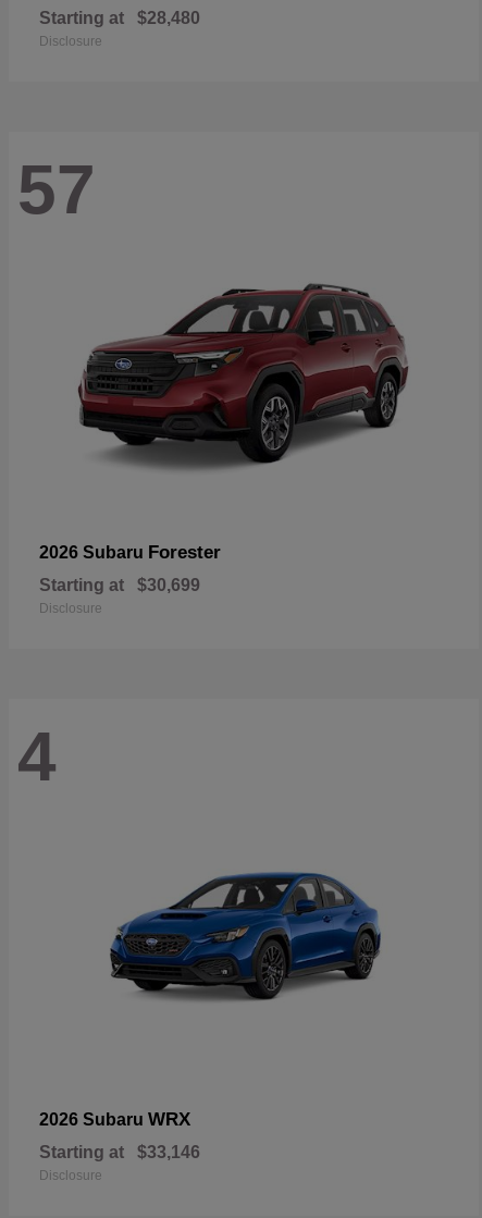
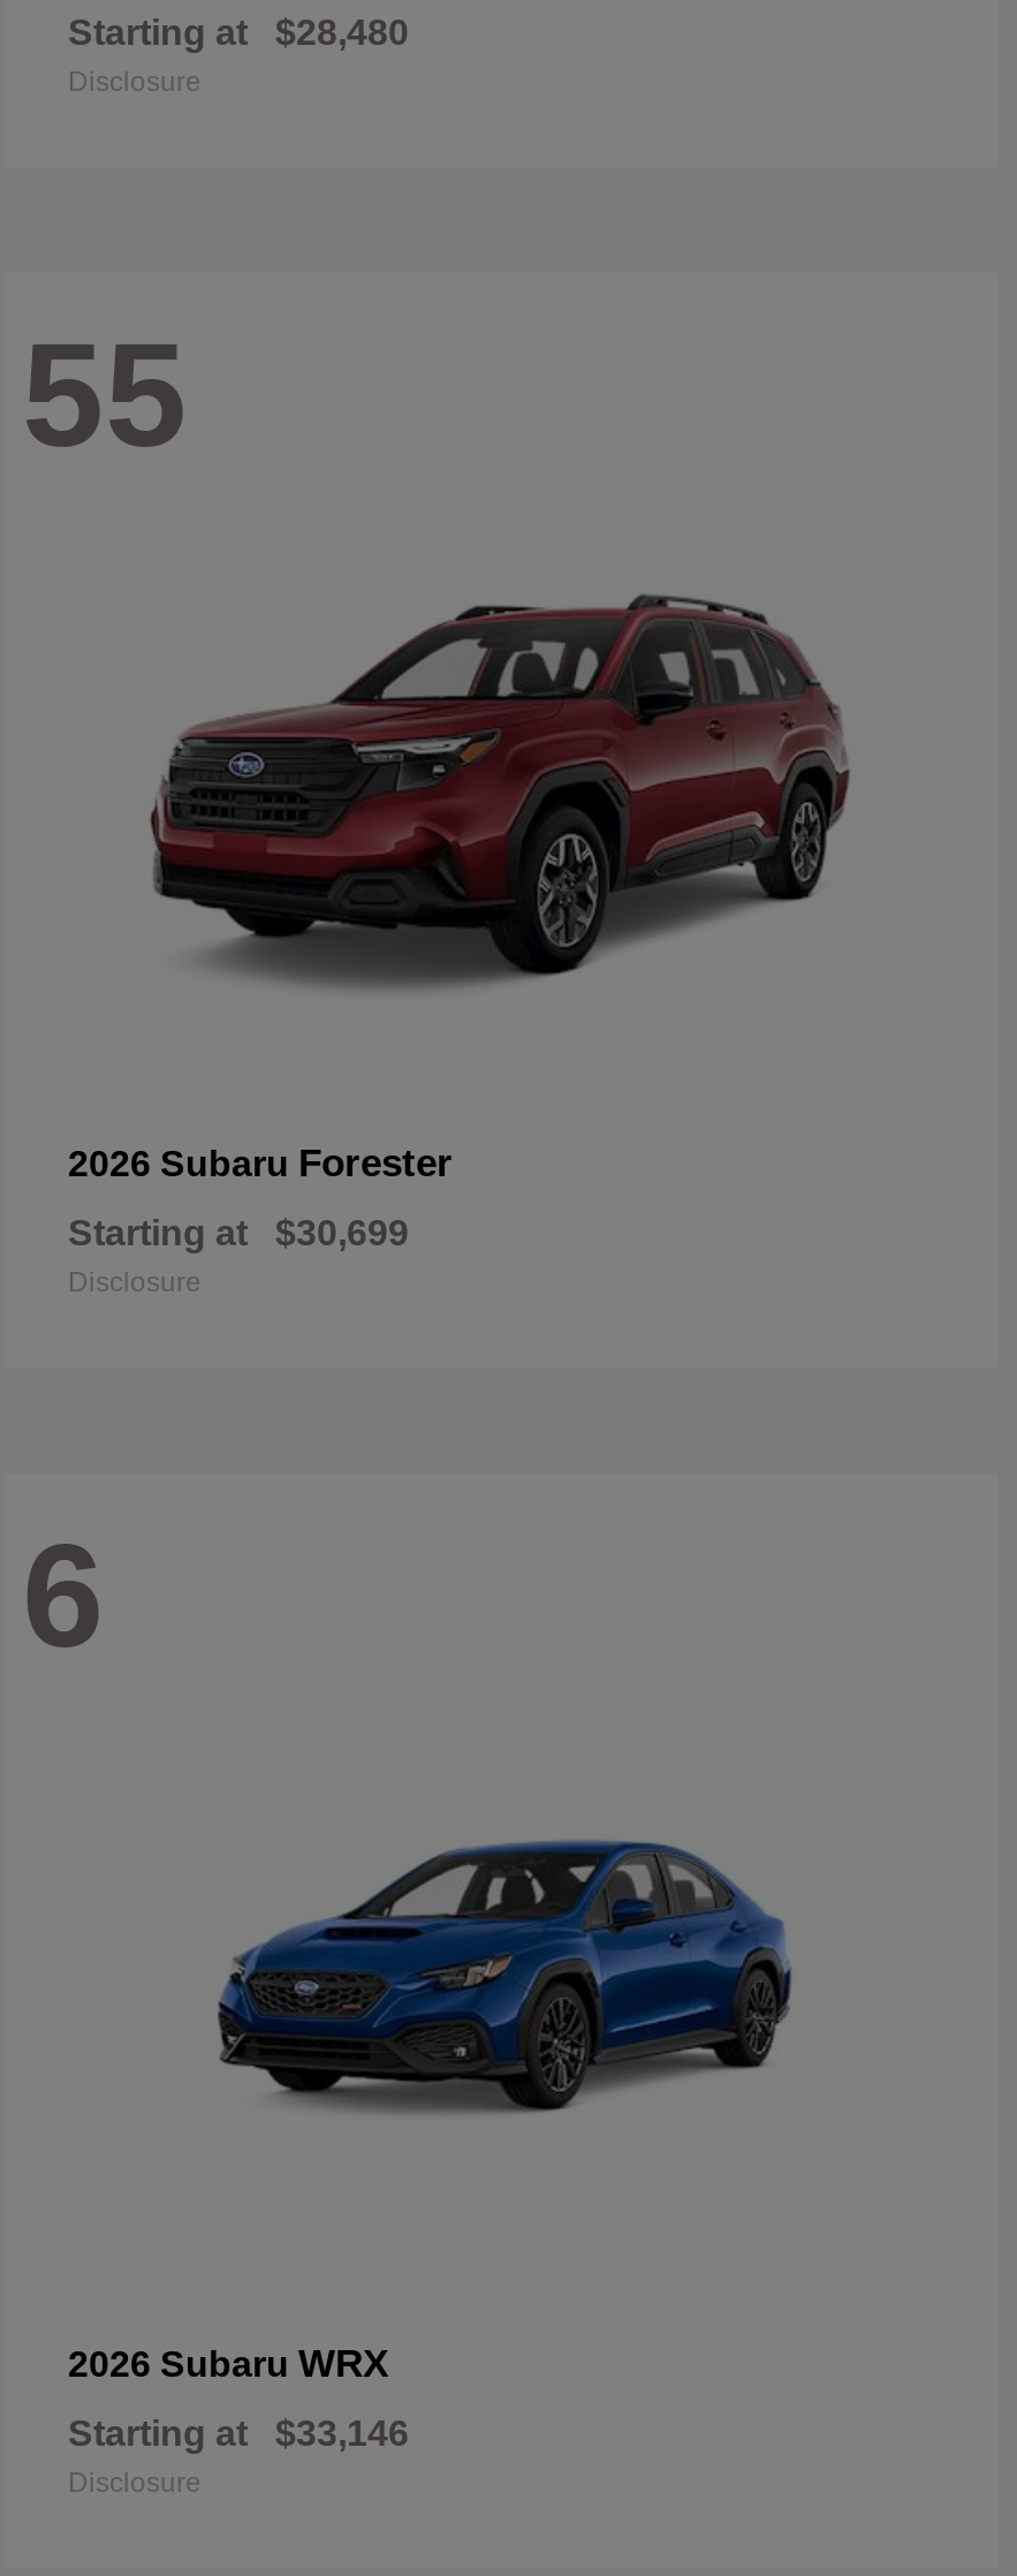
- 57
+ 55

- 4
+ 6
